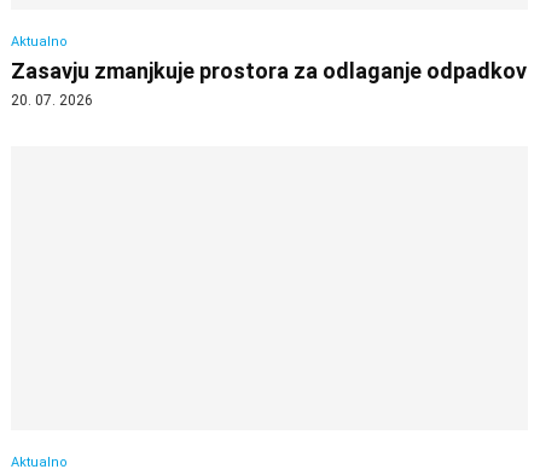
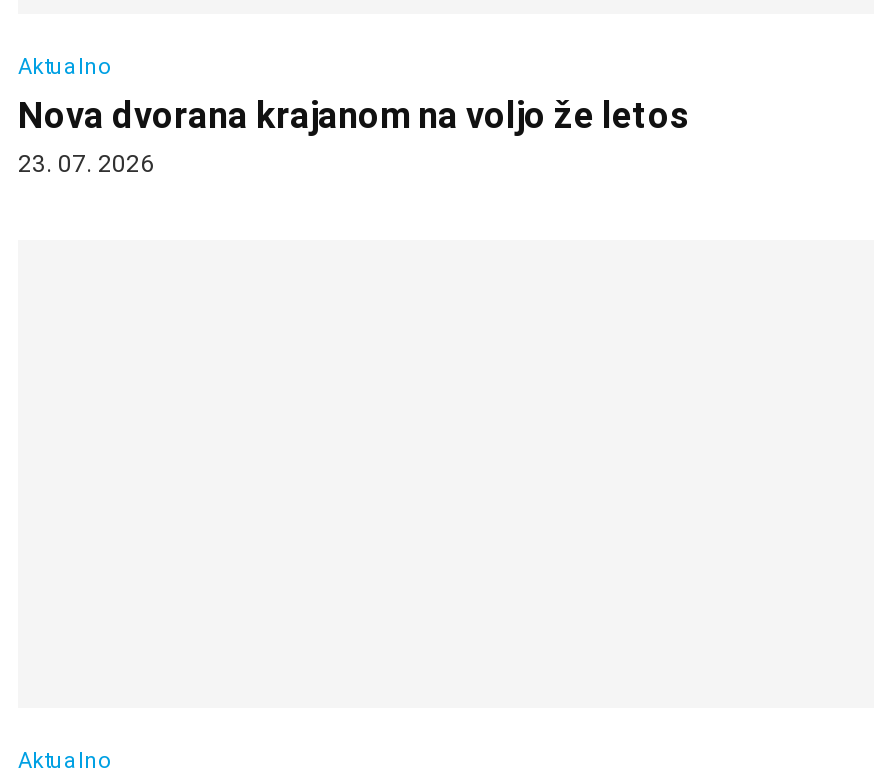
- Zasavju zmanjkuje prostora za odlaganje odpadkov
- 20. 07. 2026
+ Nova dvorana krajanom na voljo že letos
+ 23. 07. 2026
